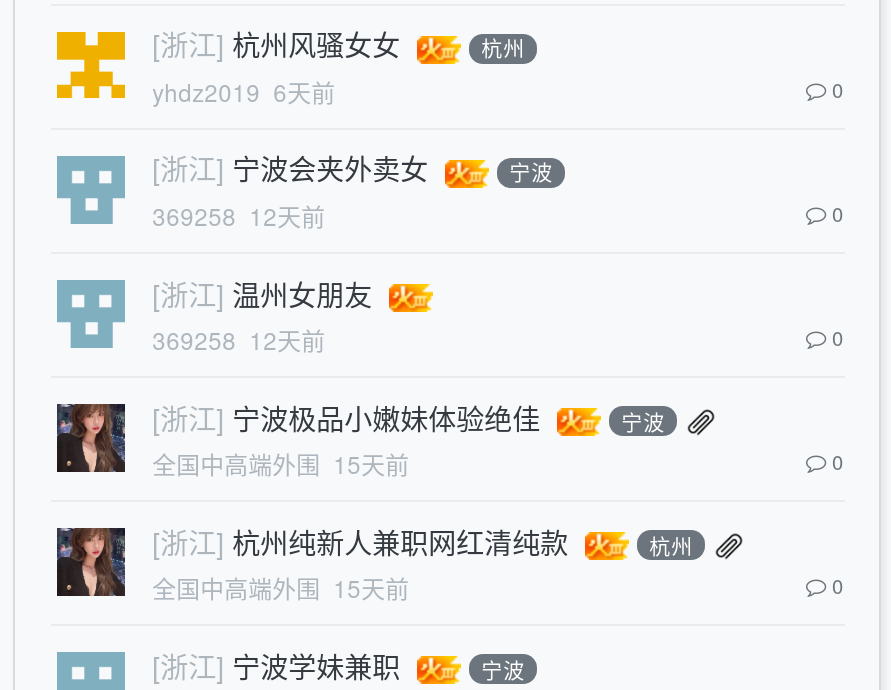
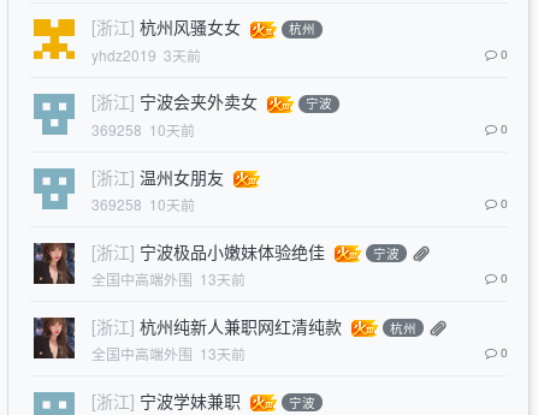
- yhdz2019 6天前
+ yhdz2019 3天前

- 369258 12天前
+ 369258 10天前

- 369258 12天前
+ 369258 10天前

- 全国中高端外围 15天前
+ 全国中高端外围 13天前

- 全国中高端外围 15天前
+ 全国中高端外围 13天前
